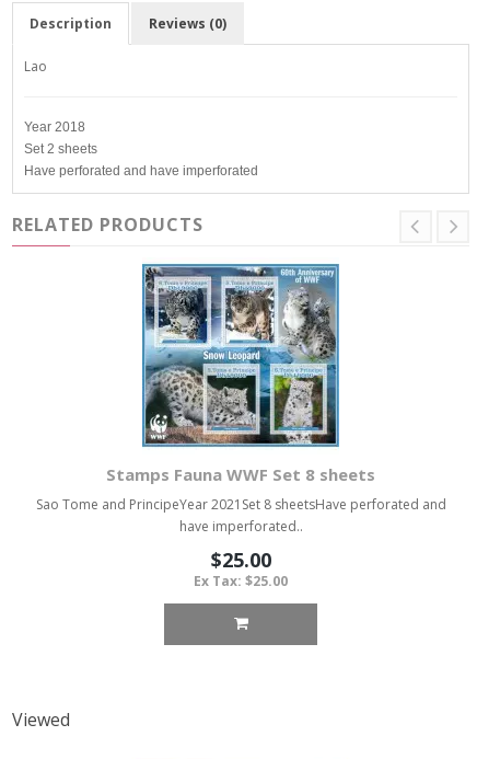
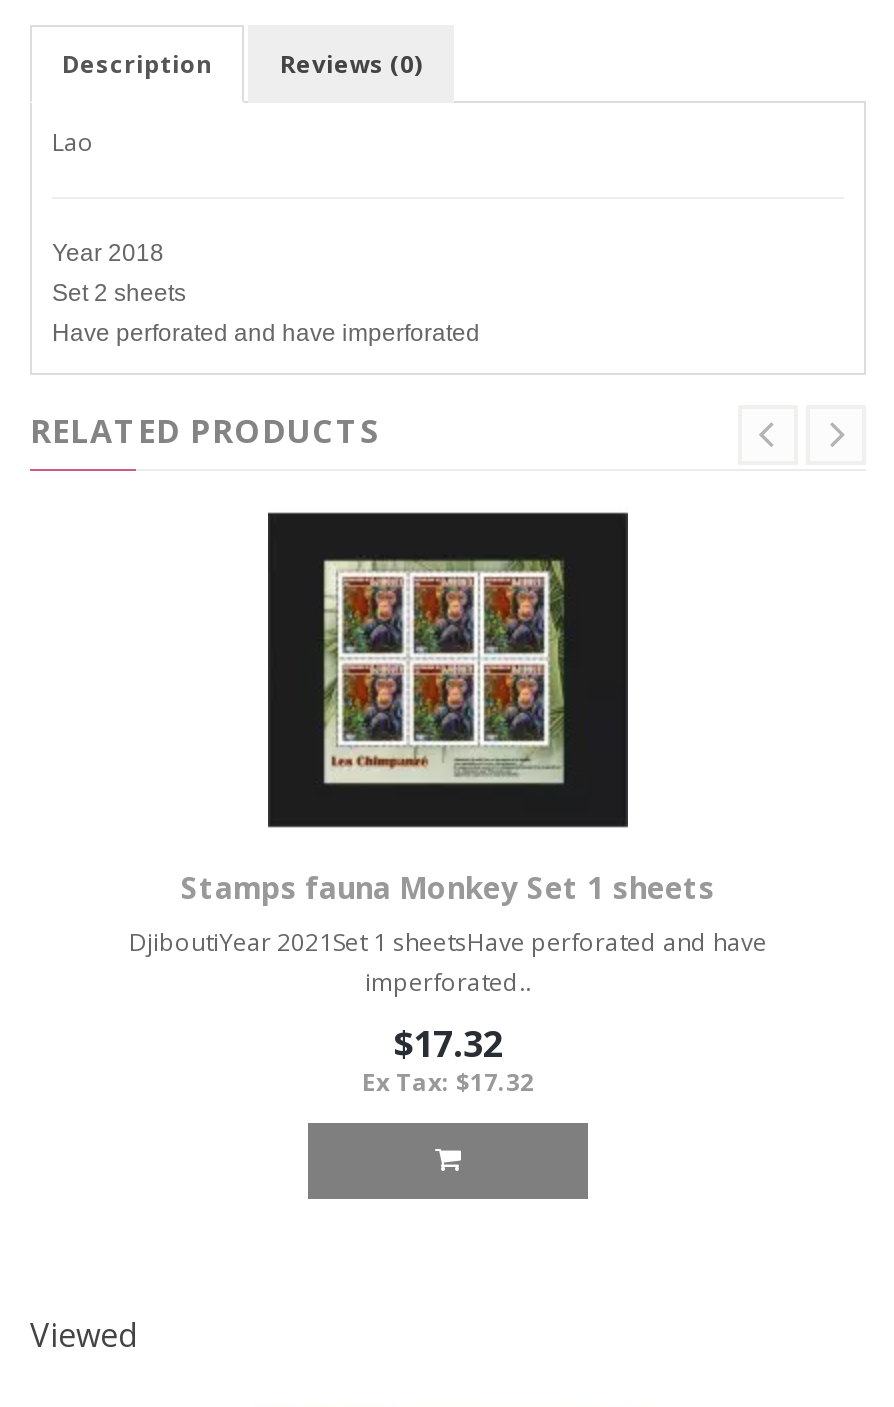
- [image]
- Stamps Fauna WWF Set 8 sheets
- Sao Tome and PrincipeYear 2021Set 8 sheetsHave perforated and
- have imperforated..
- $25.00
- Ex Tax: $25.00
+ [image]
+ Stamps fauna Monkey Set 1 sheets
+ DjiboutiYear 2021Set 1 sheetsHave perforated and have
+ imperforated..
+ $17.32
+ Ex Tax: $17.32
